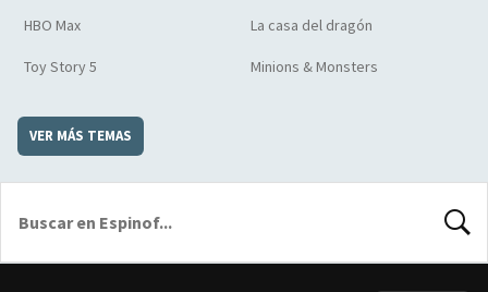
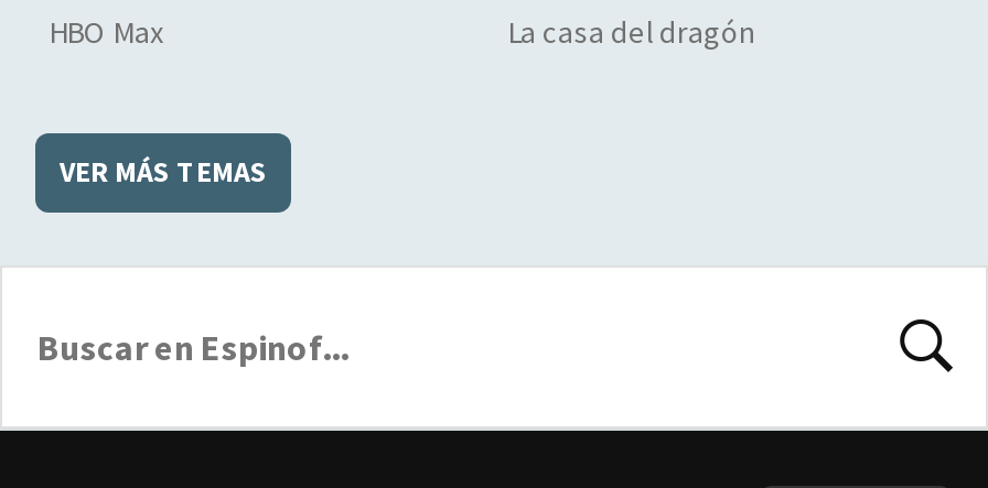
- Toy Story 5
- Minions & Monsters
